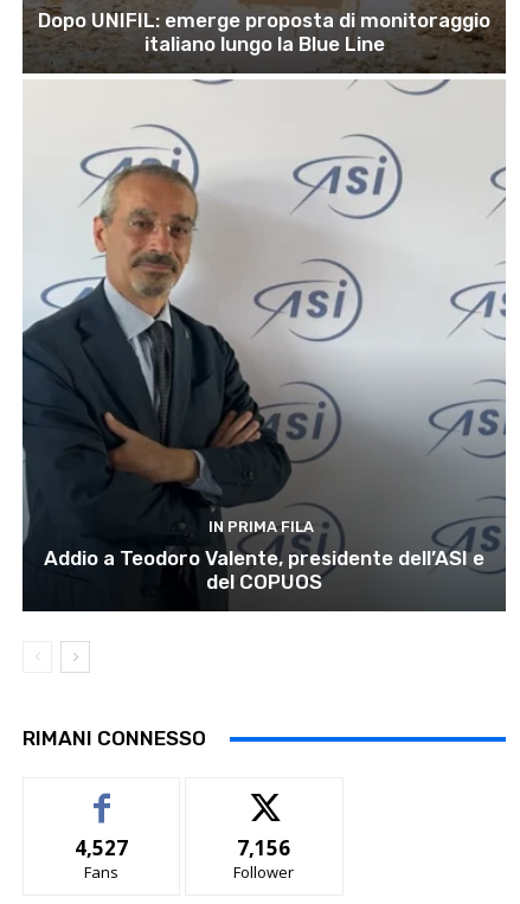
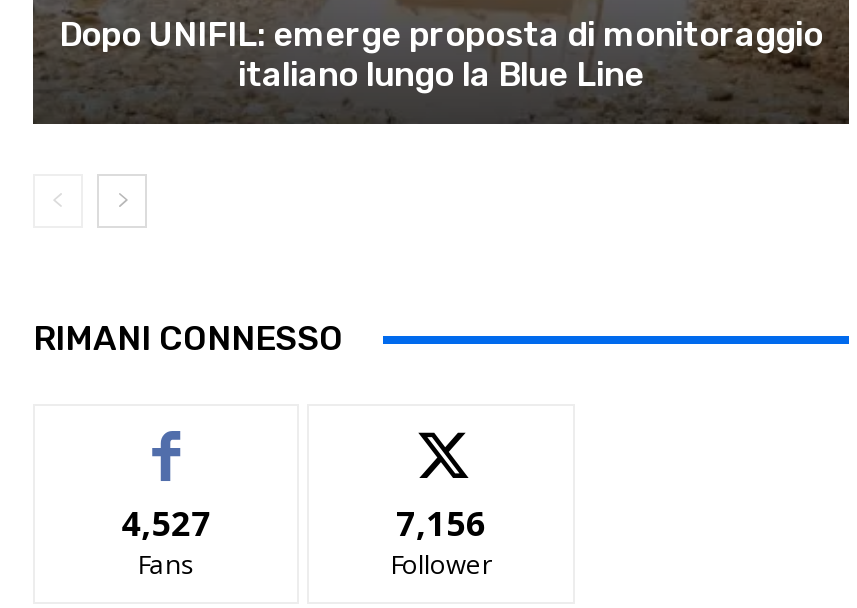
- [image]
- IN PRIMA FILA
- Addio a Teodoro Valente, presidente dell’ASI e
- del COPUOS
